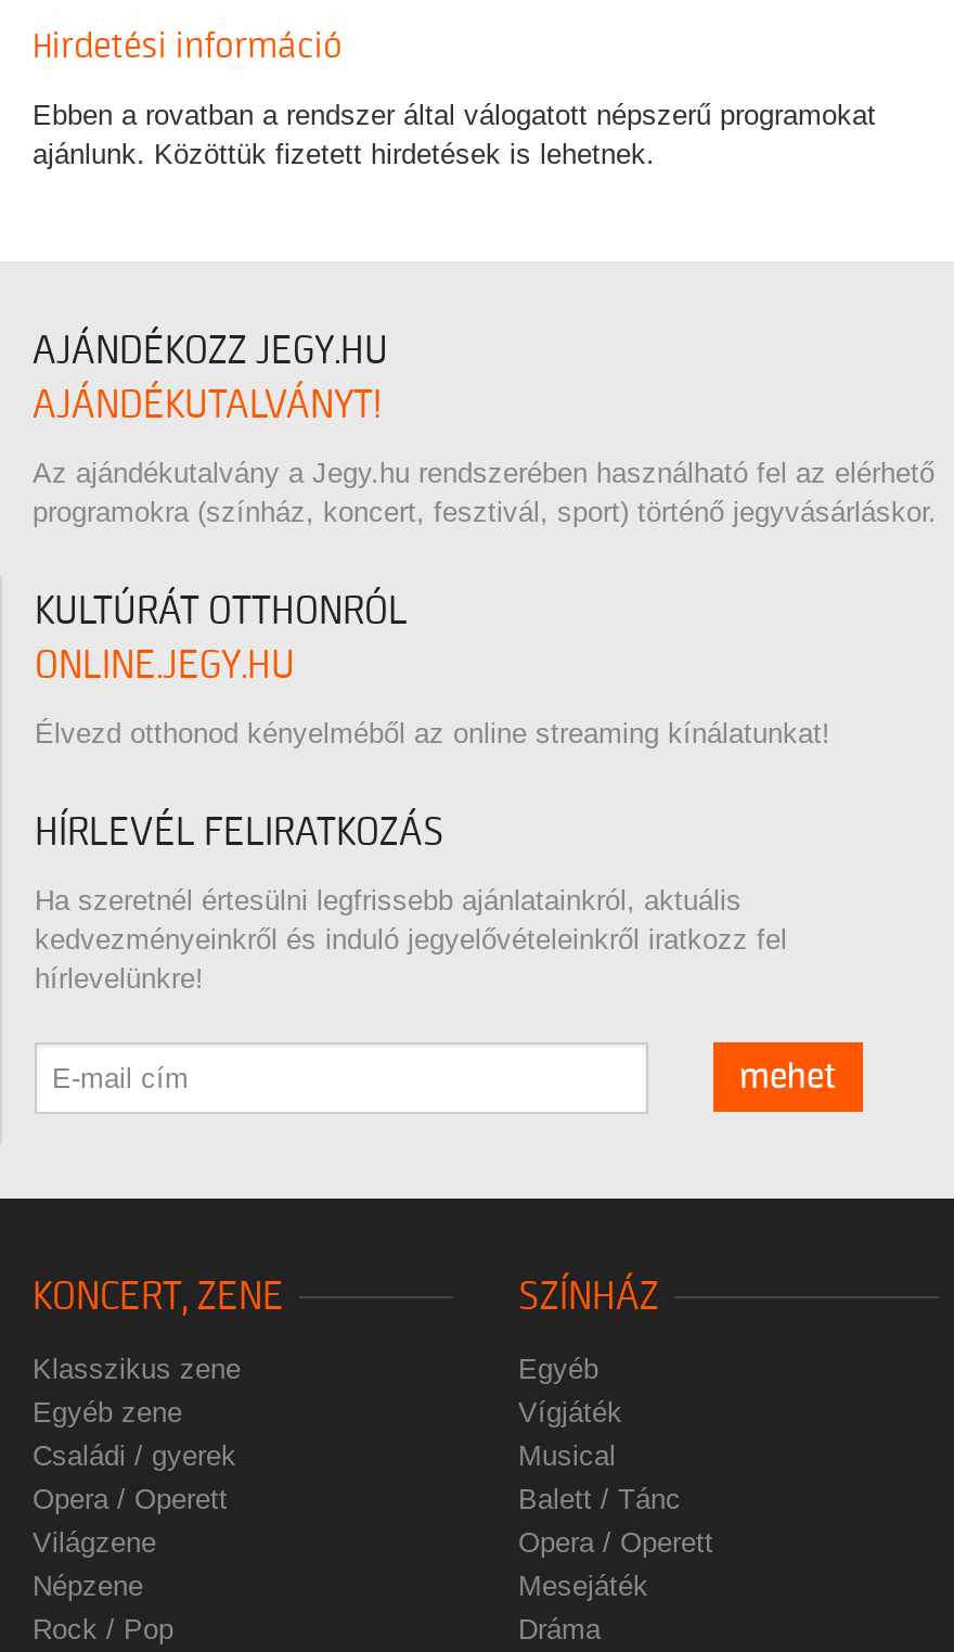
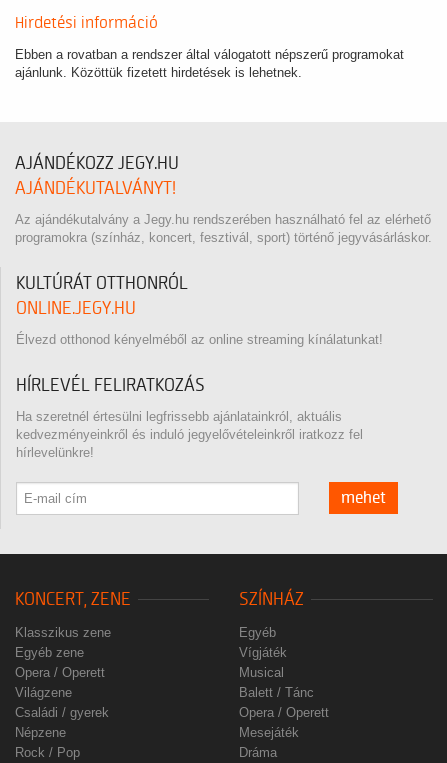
moved down: Családi / gyerek

moved up: Opera / Operett | Világzene
